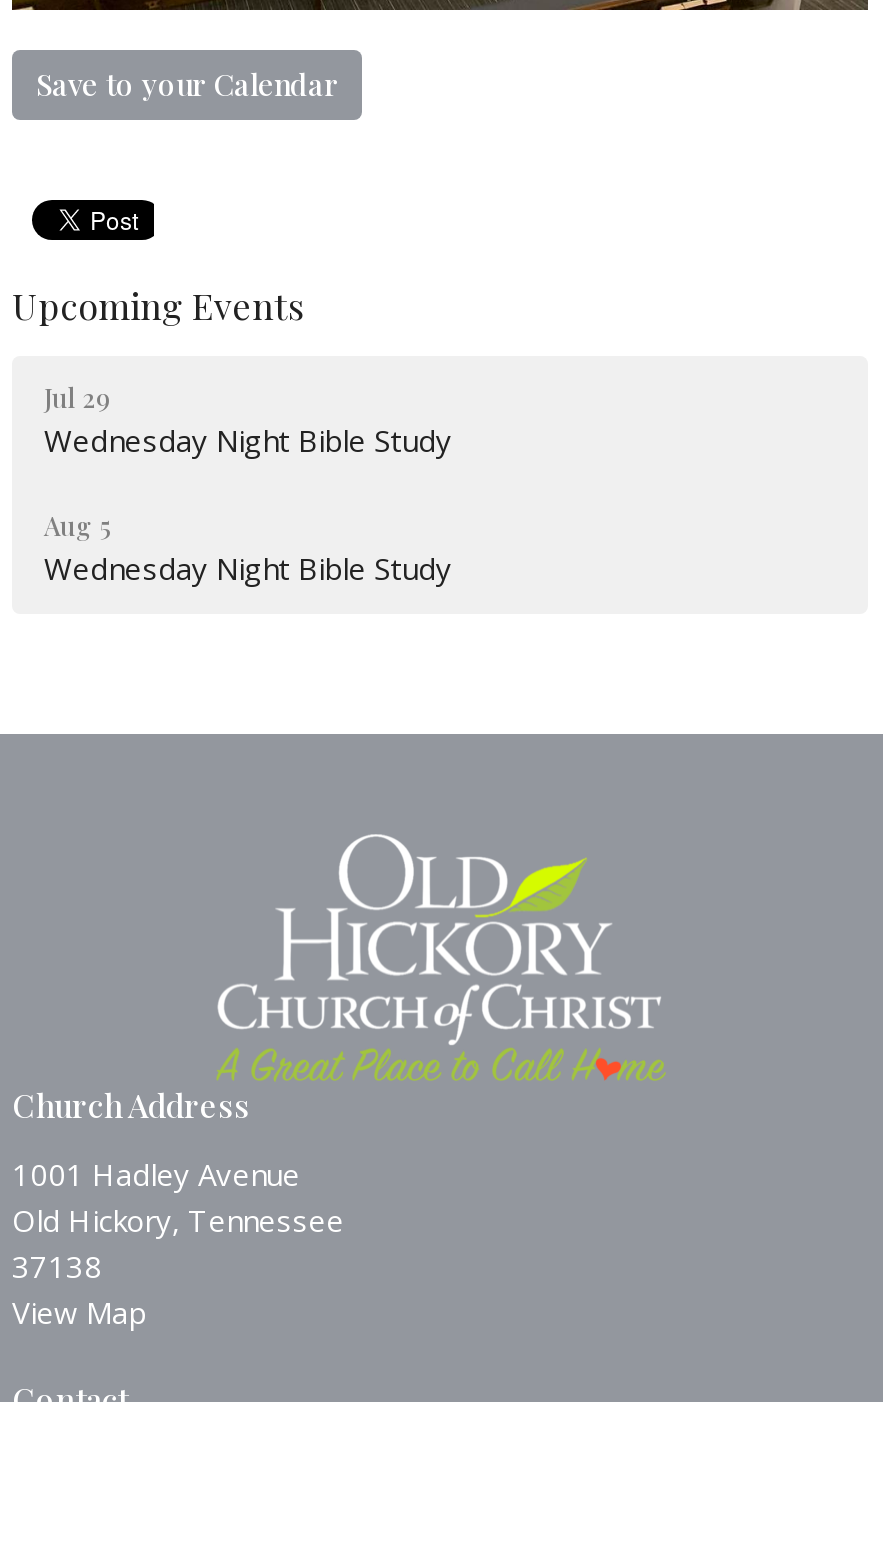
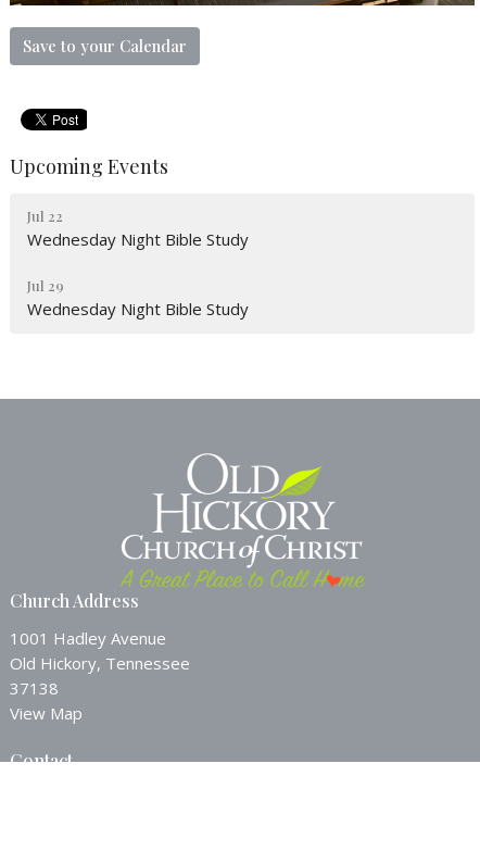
- Jul 29
+ Jul 22

- Aug 5
+ Jul 29
